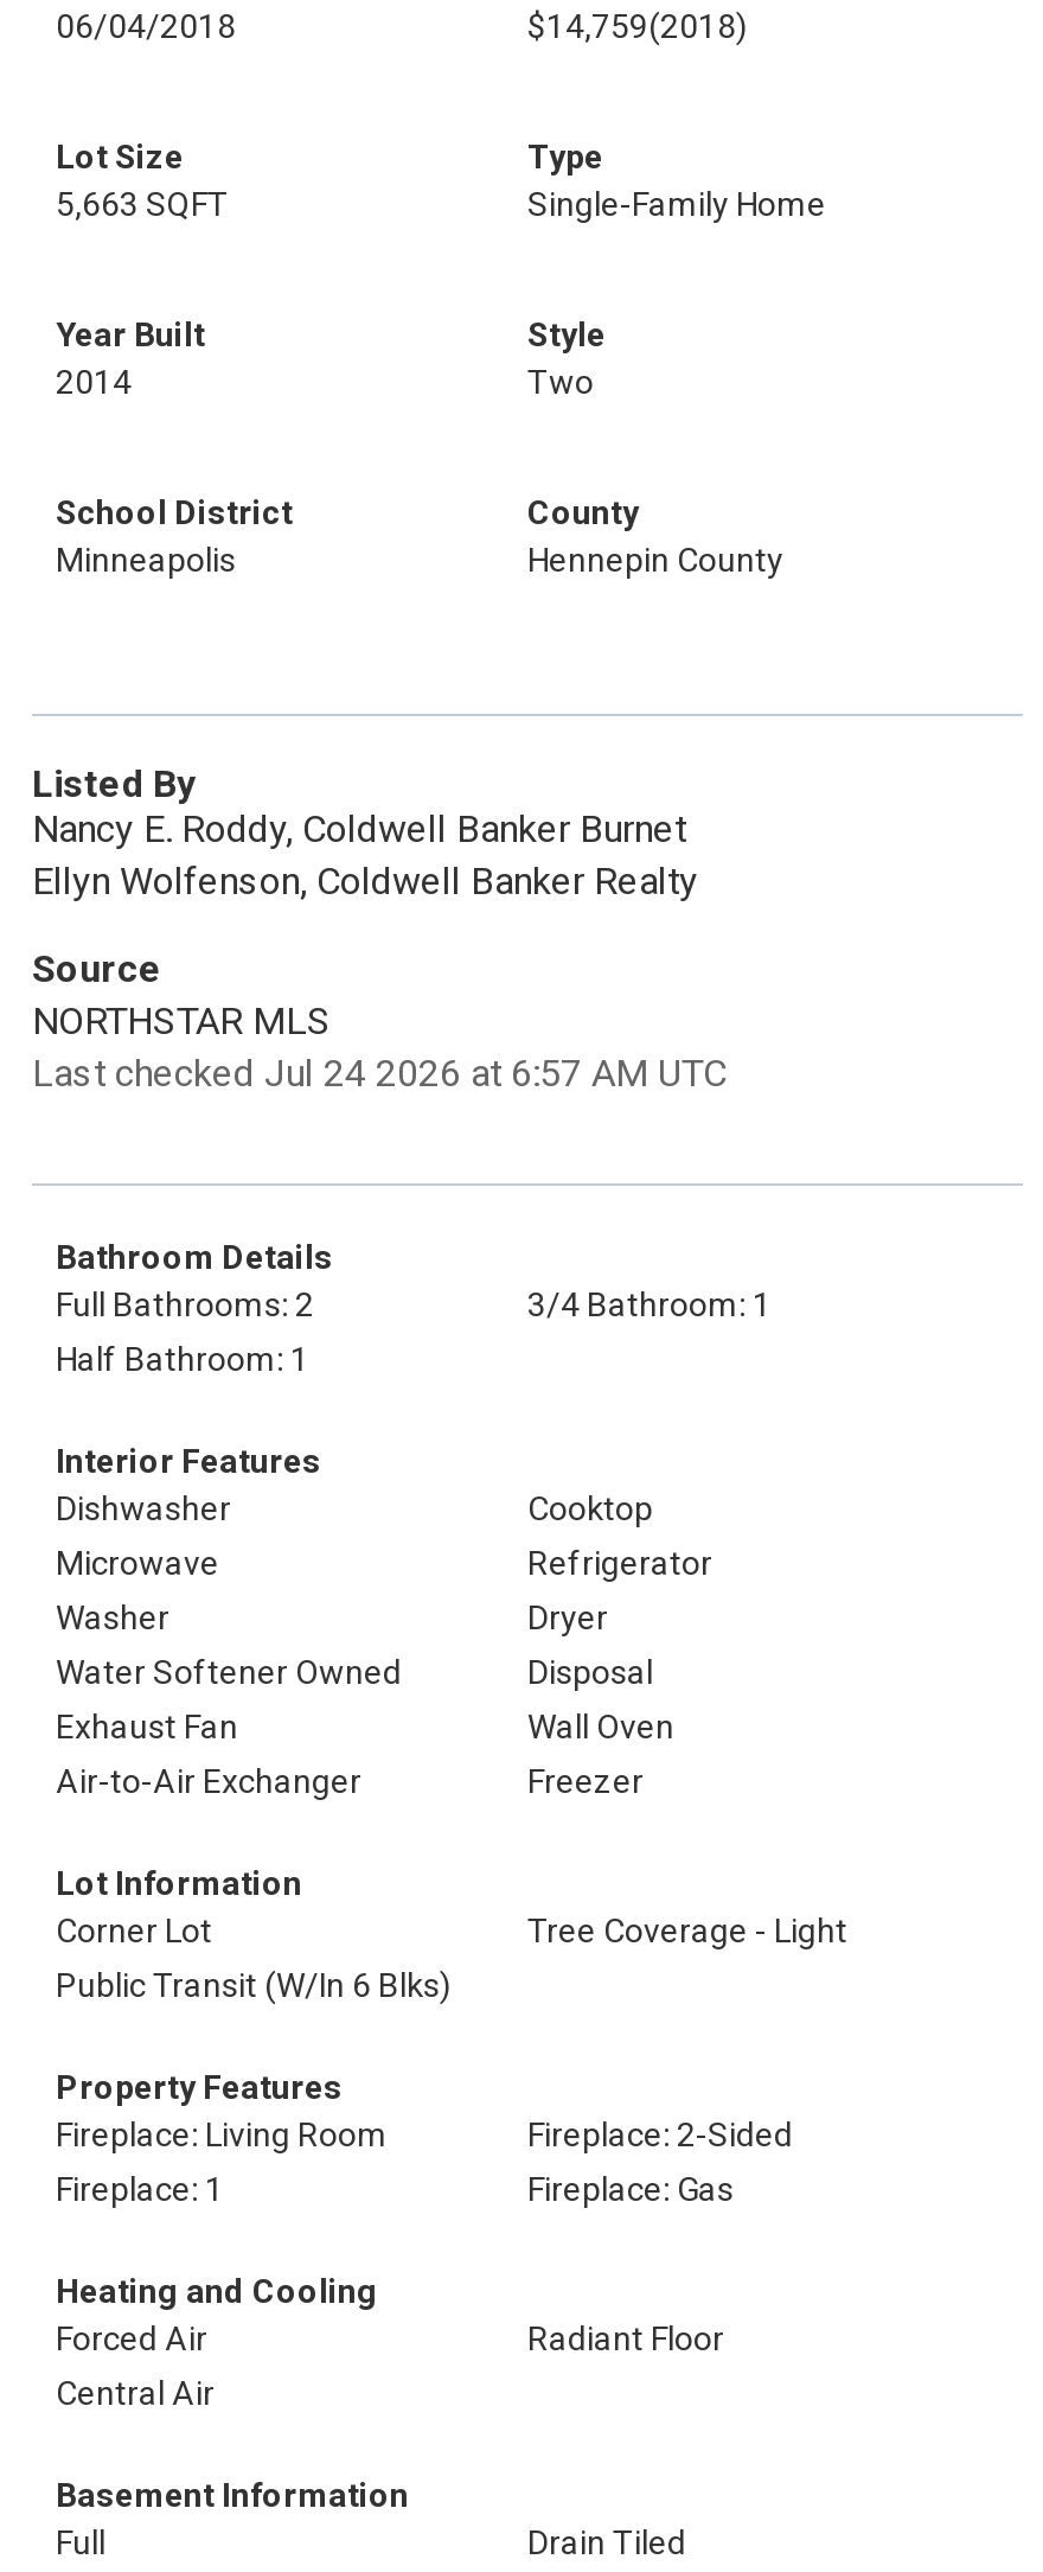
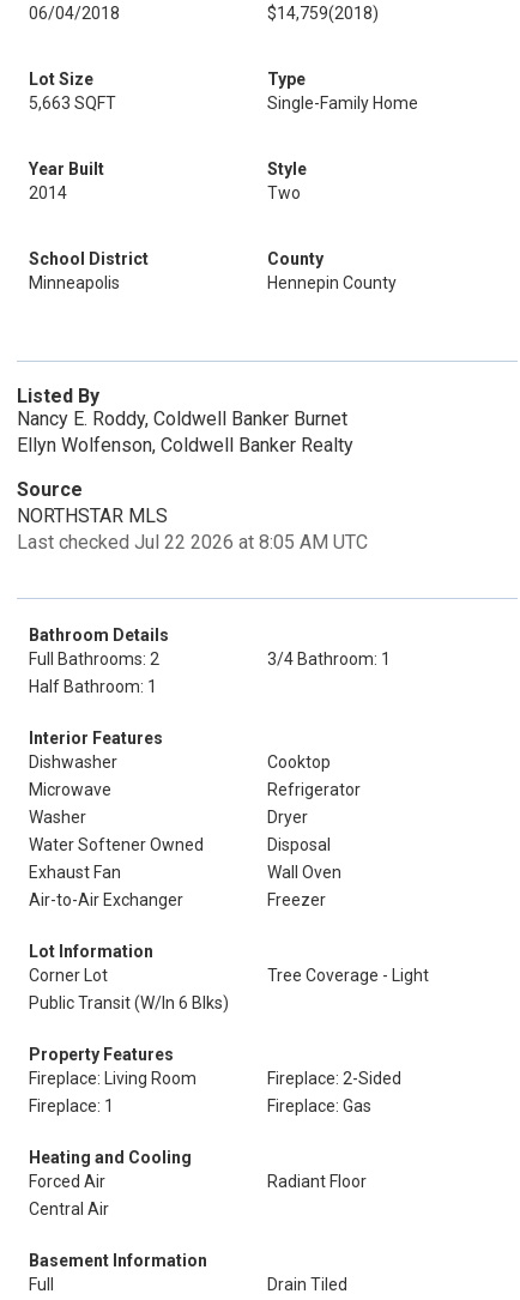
- Last checked Jul 24 2026 at 6:57 AM UTC
+ Last checked Jul 22 2026 at 8:05 AM UTC
